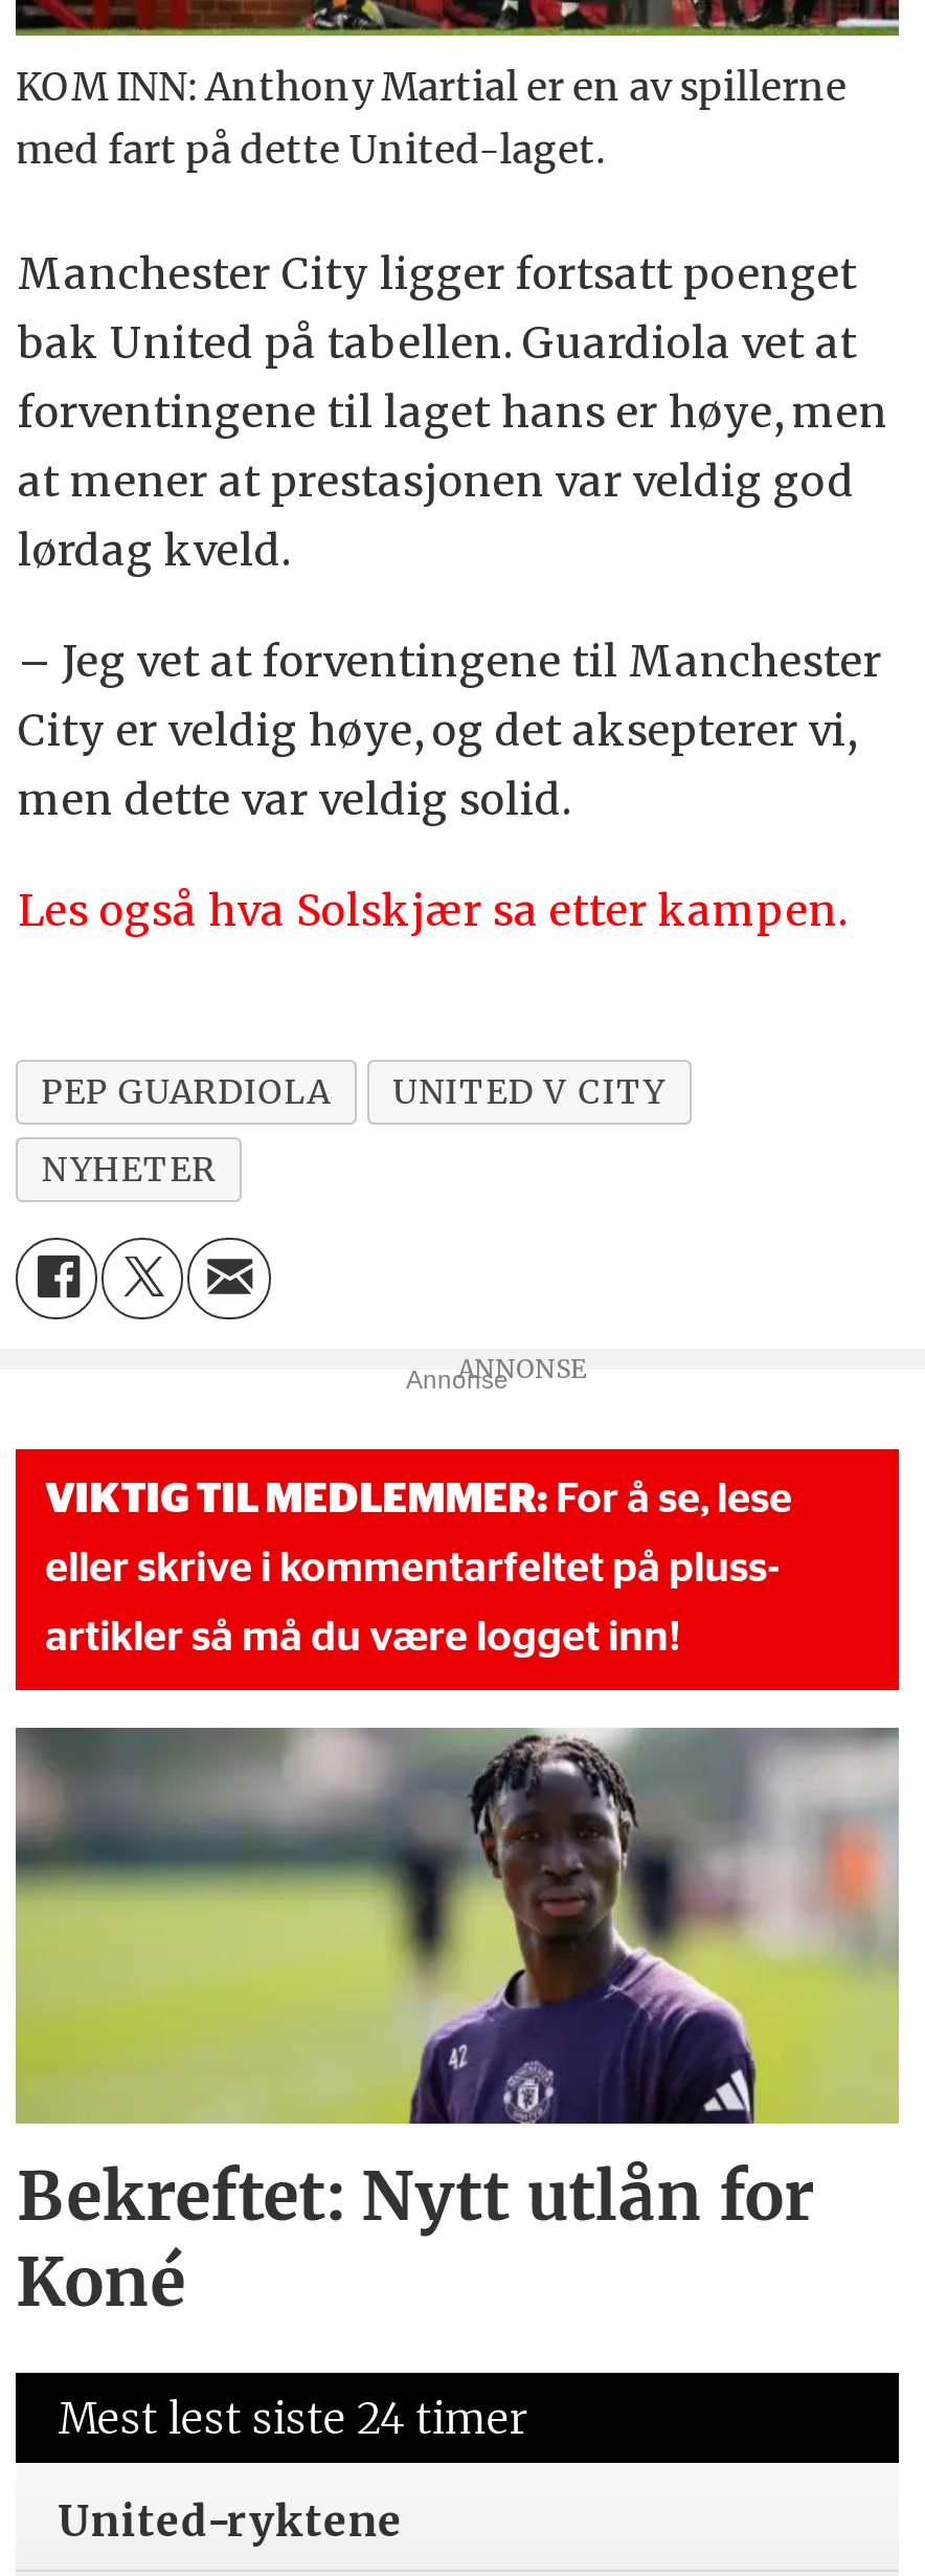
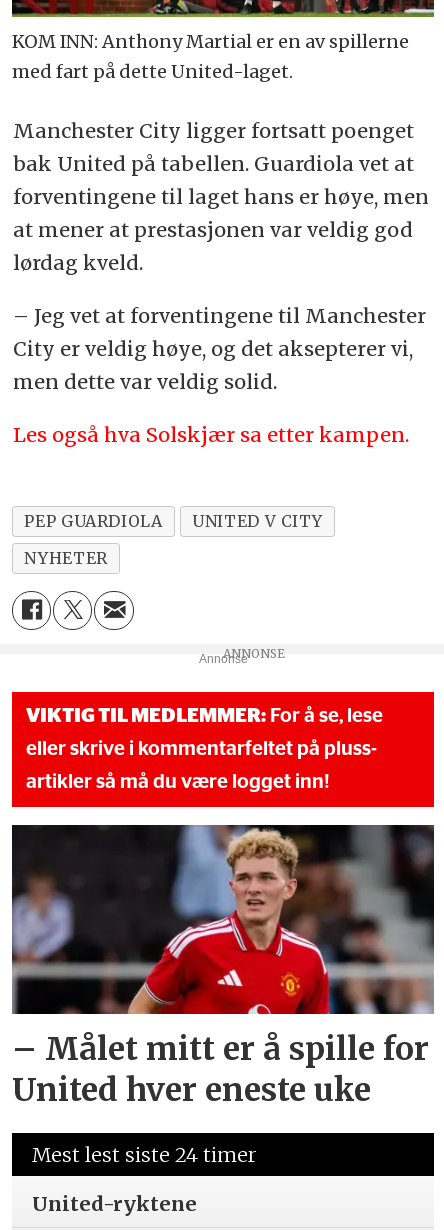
- [image]
- Bekreftet: Nytt utlån for
- Koné
+ [image]
+ – Målet mitt er å spille for
+ United hver eneste uke
